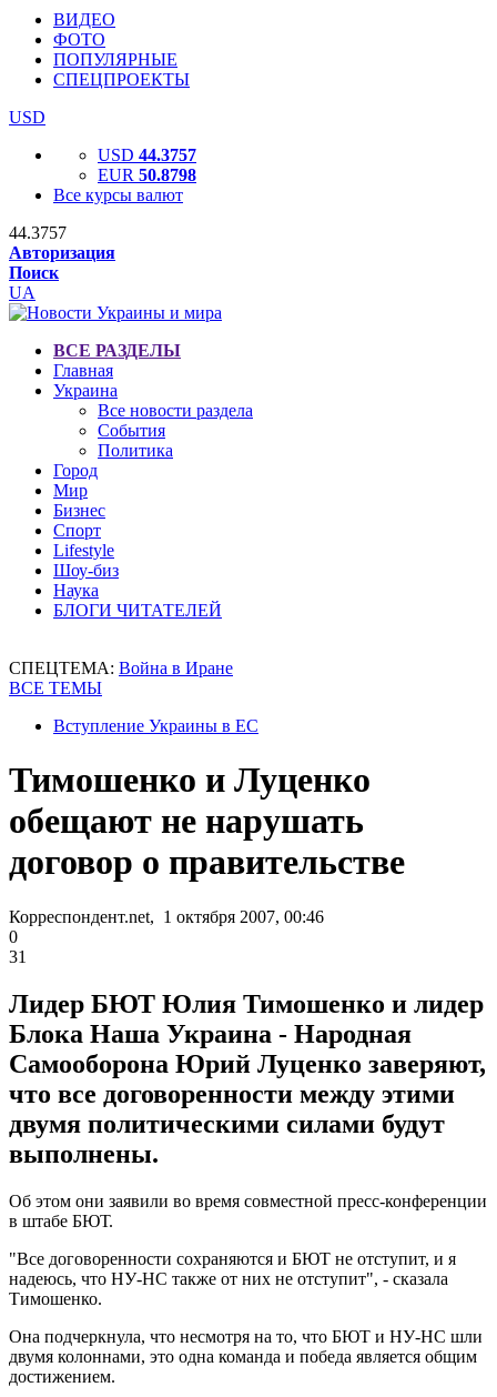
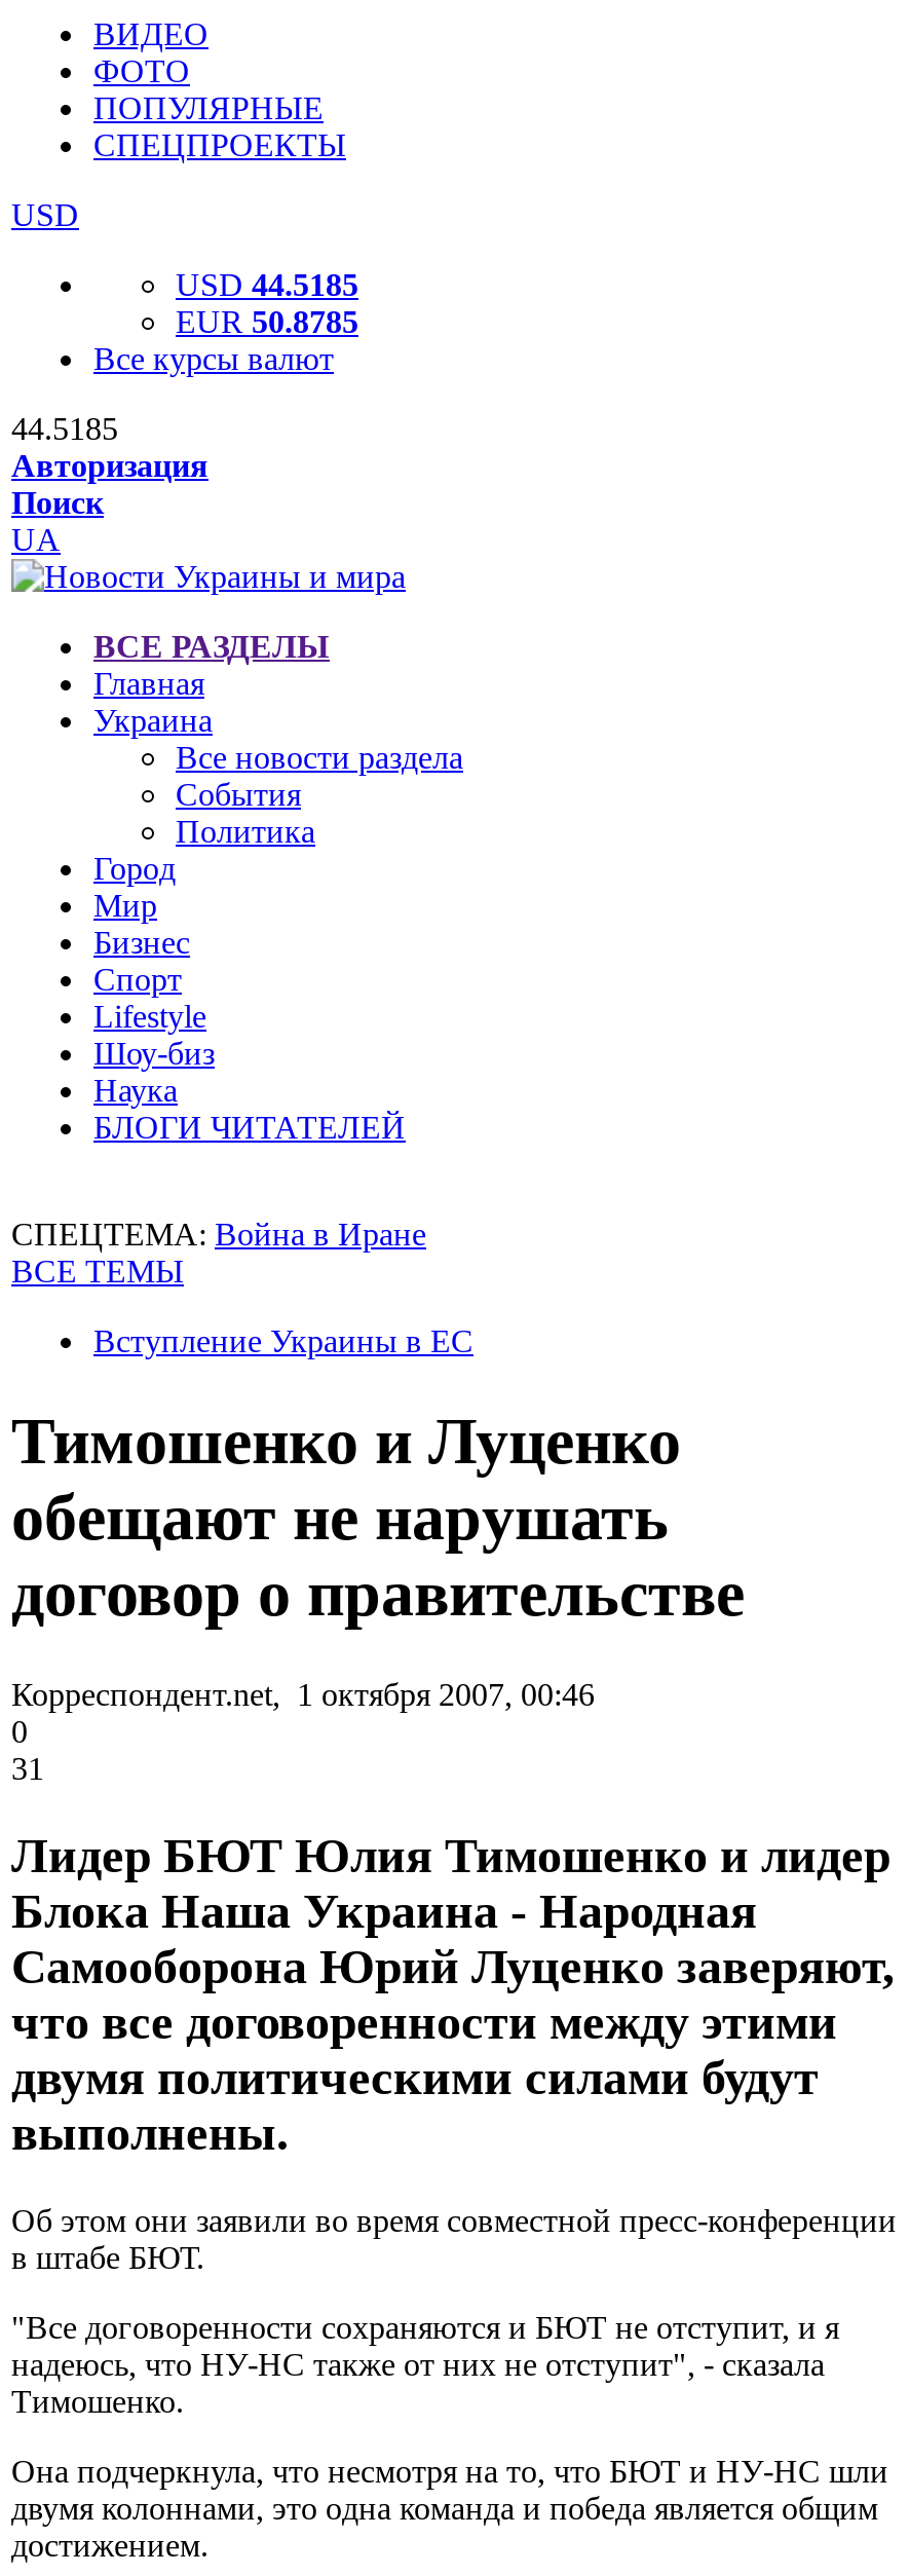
- USD 44.3757
+ USD 44.5185

- EUR 50.8798
+ EUR 50.8785

- 44.3757
+ 44.5185
